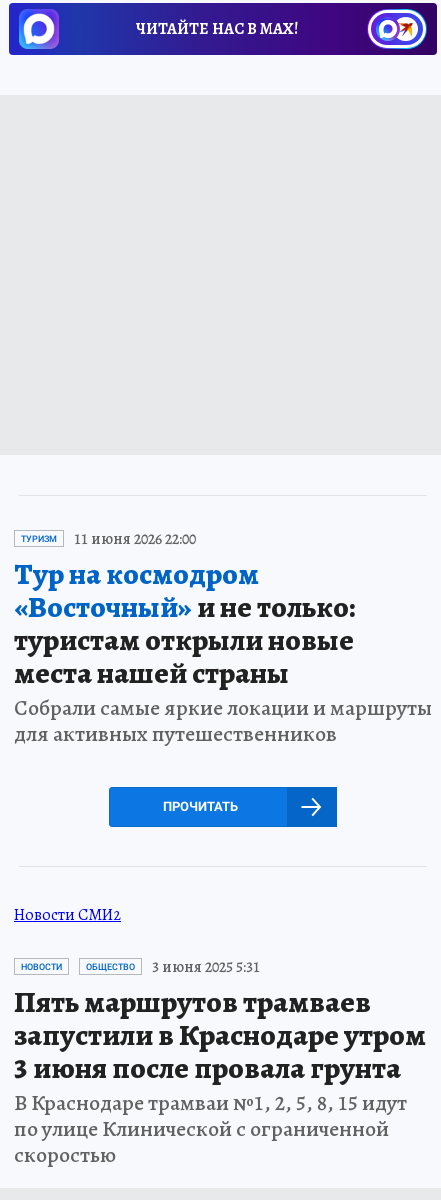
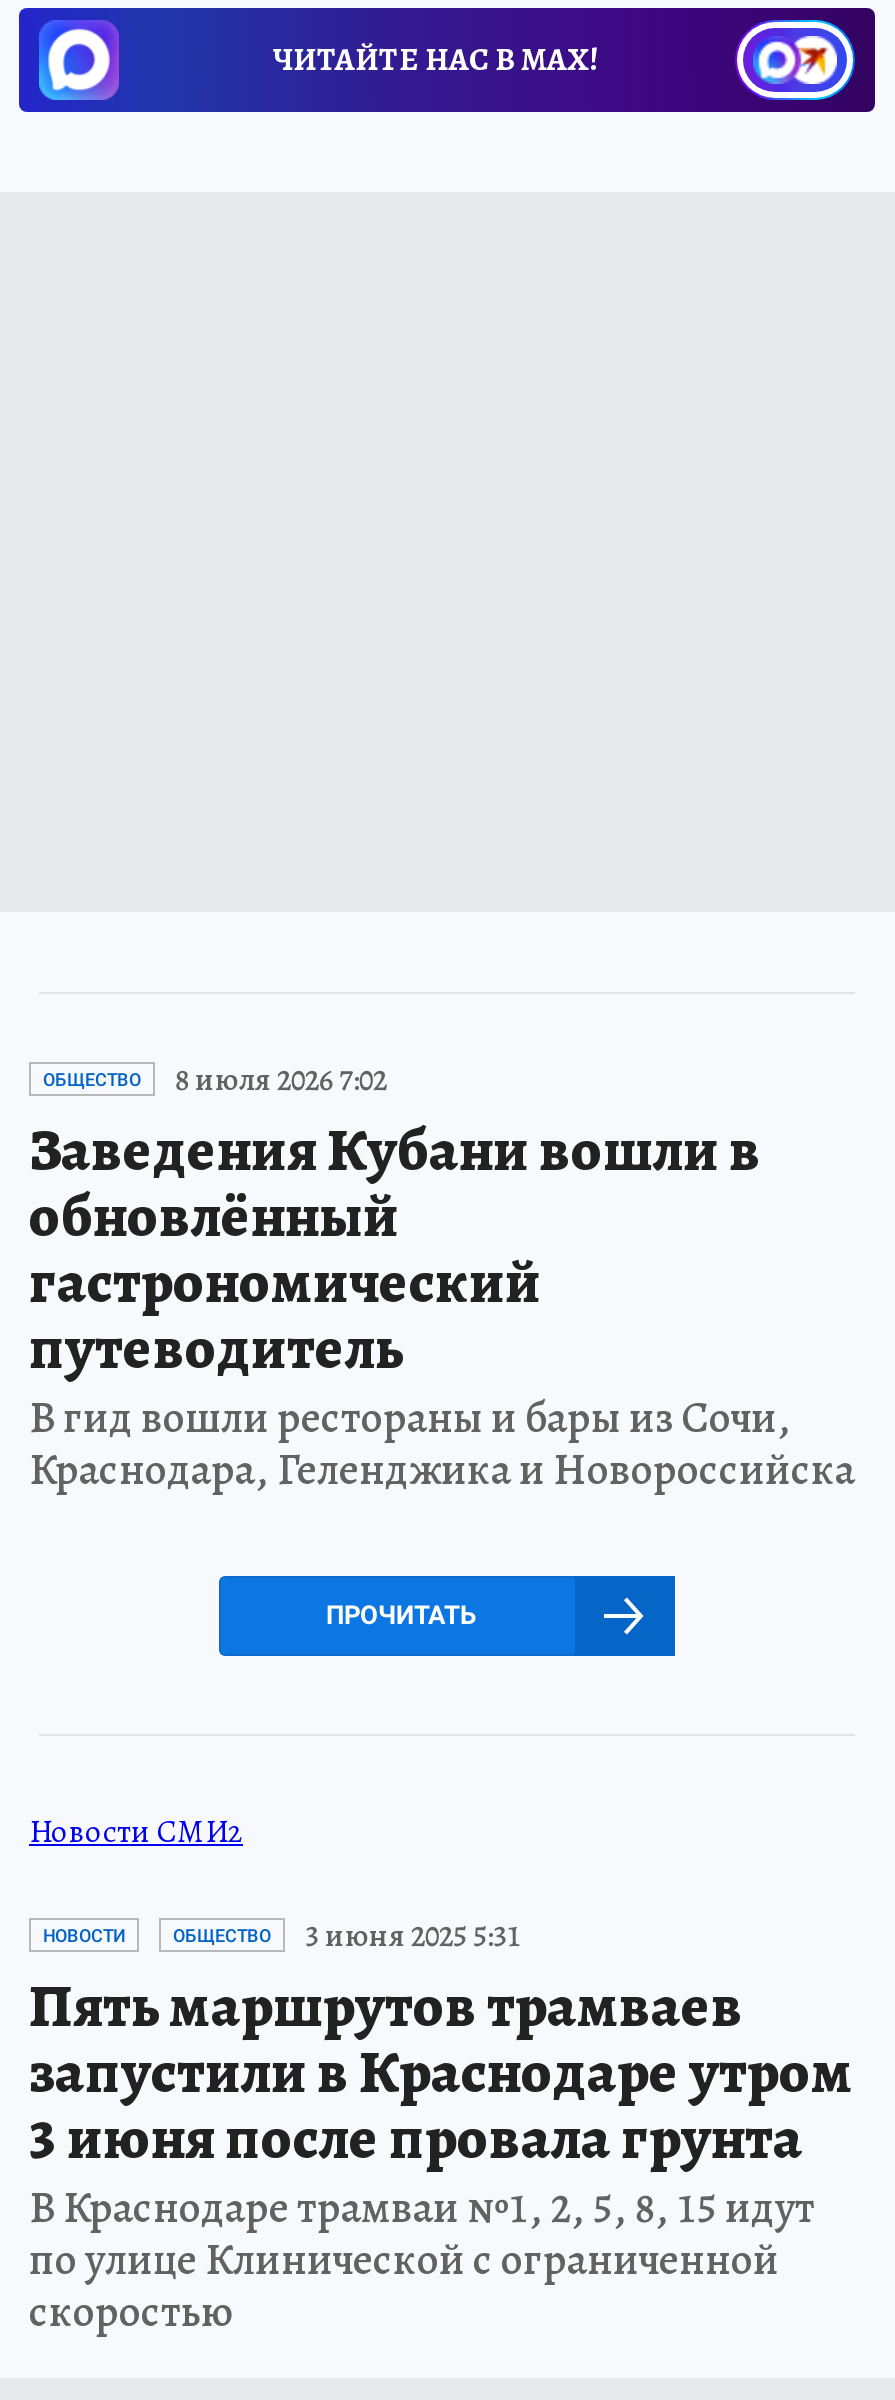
- ТУРИЗМ
- 11 июня 2026 22:00
- Тур на космодром
- «Восточный»и не только:
- туристам открыли новые
- места нашей страны
- Собрали самые яркие локации и маршруты
- для активных путешественников
+ ОБЩЕСТВО
+ 8 июля 2026 7:02
+ Заведения Кубани вошли в
+ обновлённый
+ гастрономический
+ путеводитель
+ В гид вошли рестораны и бары из Сочи,
+ Краснодара, Геленджика и Новороссийска
